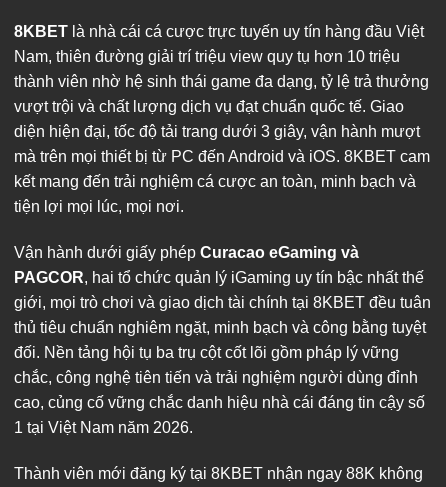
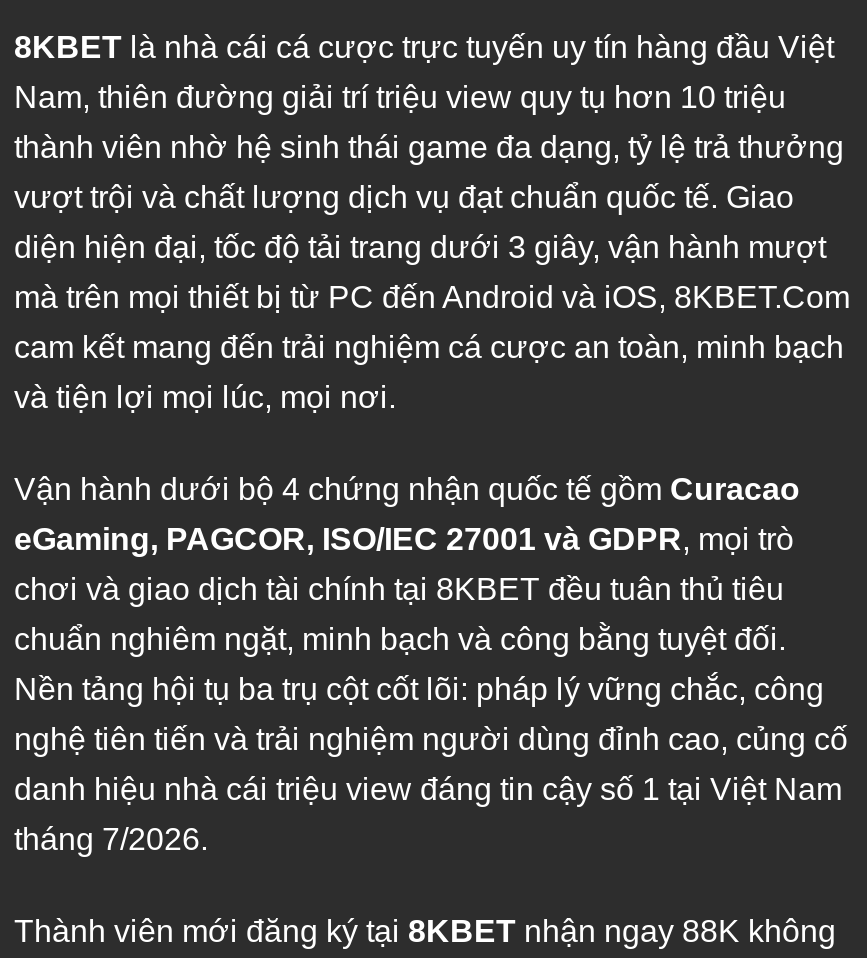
- mà trên mọi thiết bị từ PC đến Android và iOS. 8KBET cam
+ mà trên mọi thiết bị từ PC đến Android và iOS, 8KBET.Com

- kết mang đến trải nghiệm cá cược an toàn, minh bạch và
+ cam kết mang đến trải nghiệm cá cược an toàn, minh bạch

- tiện lợi mọi lúc, mọi nơi.
+ và tiện lợi mọi lúc, mọi nơi.

- Vận hành dưới giấy phép Curacao eGaming và
+ Vận hành dưới bộ 4 chứng nhận quốc tế gồm Curacao

- PAGCOR, hai tổ chức quản lý iGaming uy tín bậc nhất thế
+ eGaming, PAGCOR, ISO/IEC 27001 và GDPR, mọi trò

- giới, mọi trò chơi và giao dịch tài chính tại 8KBET đều tuân
+ chơi và giao dịch tài chính tại 8KBET đều tuân thủ tiêu

- thủ tiêu chuẩn nghiêm ngặt, minh bạch và công bằng tuyệt
+ chuẩn nghiêm ngặt, minh bạch và công bằng tuyệt đối.

- đối. Nền tảng hội tụ ba trụ cột cốt lõi gồm pháp lý vững
+ Nền tảng hội tụ ba trụ cột cốt lõi: pháp lý vững chắc, công

- chắc, công nghệ tiên tiến và trải nghiệm người dùng đỉnh
+ nghệ tiên tiến và trải nghiệm người dùng đỉnh cao, củng cố

- cao, củng cố vững chắc danh hiệu nhà cái đáng tin cậy số
+ danh hiệu nhà cái triệu view đáng tin cậy số 1 tại Việt Nam

- 1 tại Việt Nam năm 2026.
+ tháng 7/2026.
